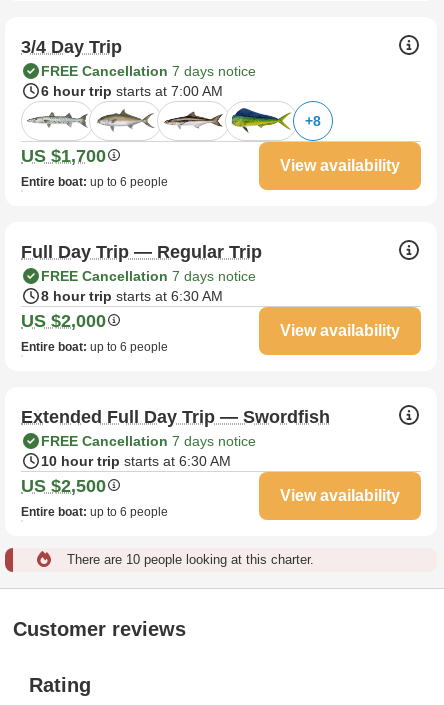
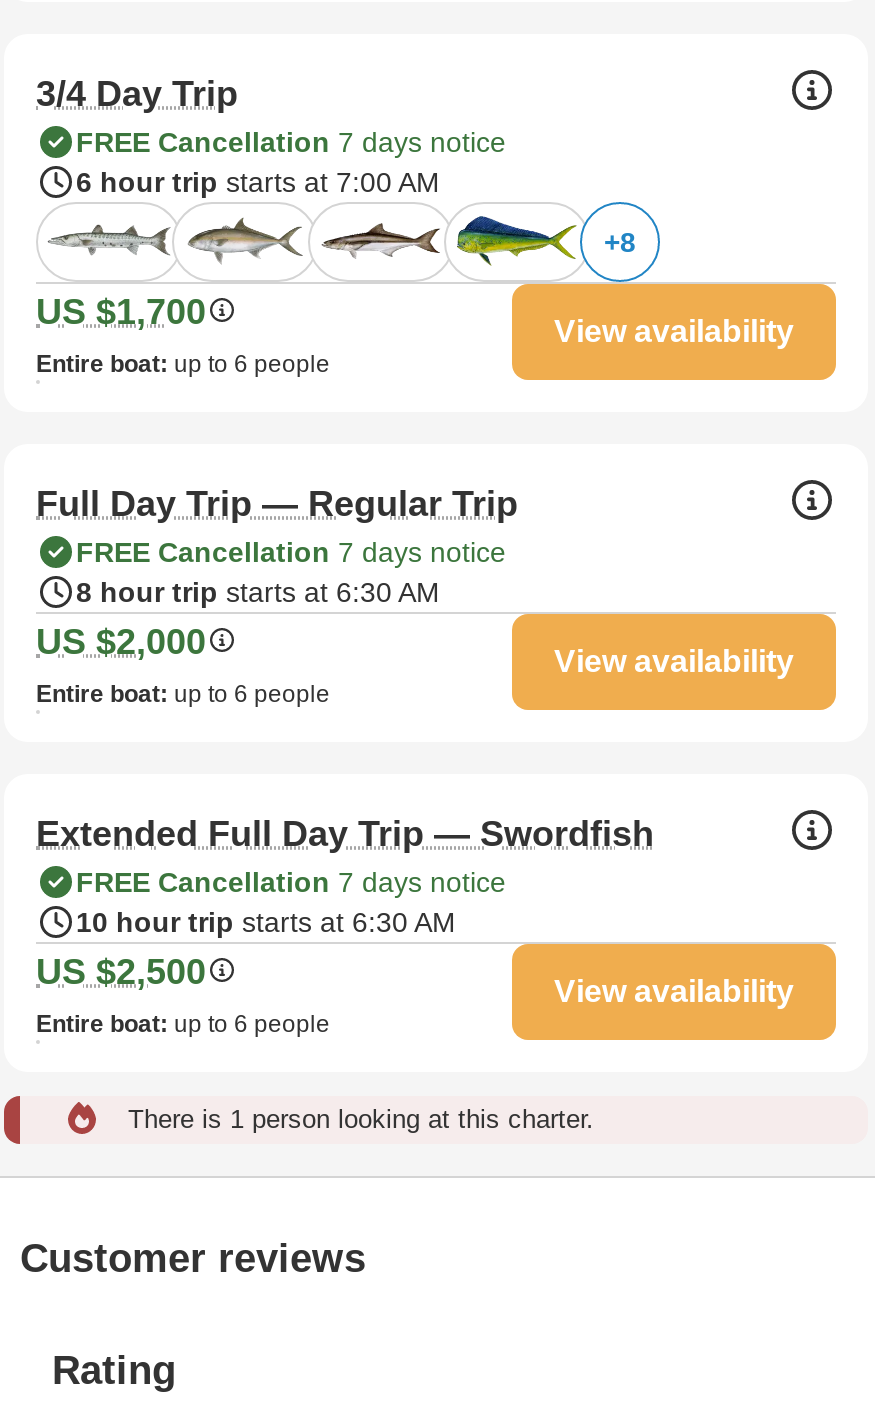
- There are 10 people looking at this charter.
+ There is 1 person looking at this charter.
